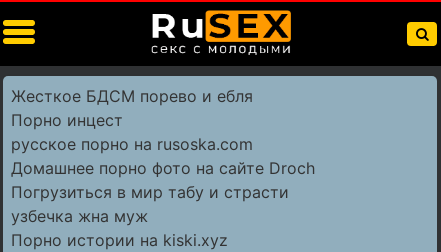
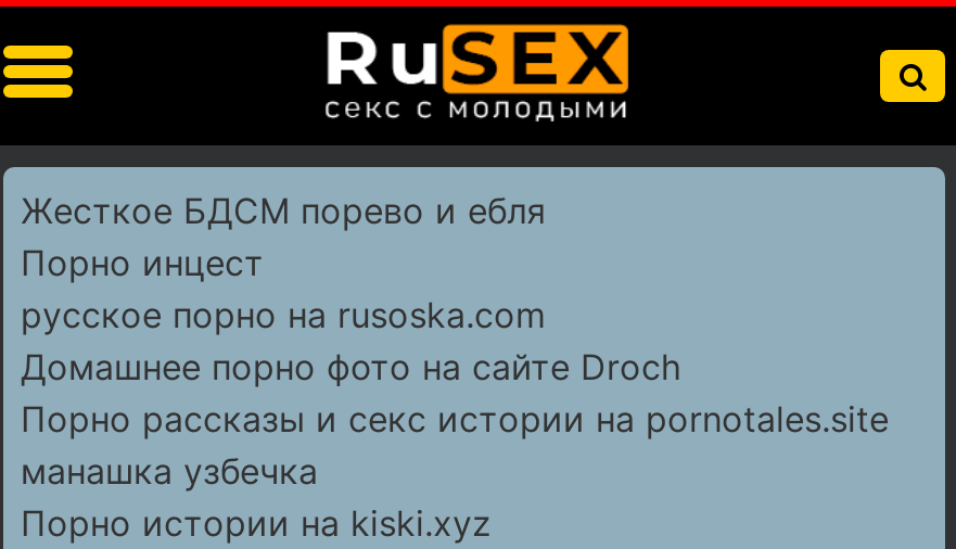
- Погрузиться в мир табу и страсти
- узбечка жна муж
+ Порно рассказы и секс истории на pornotales.site
+ манашка узбечка
